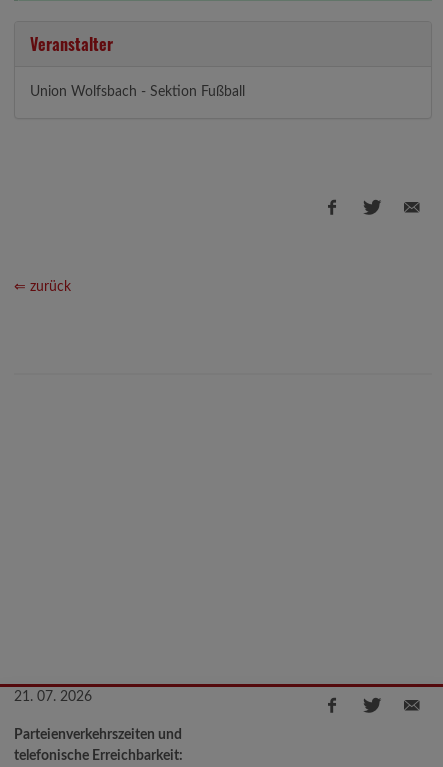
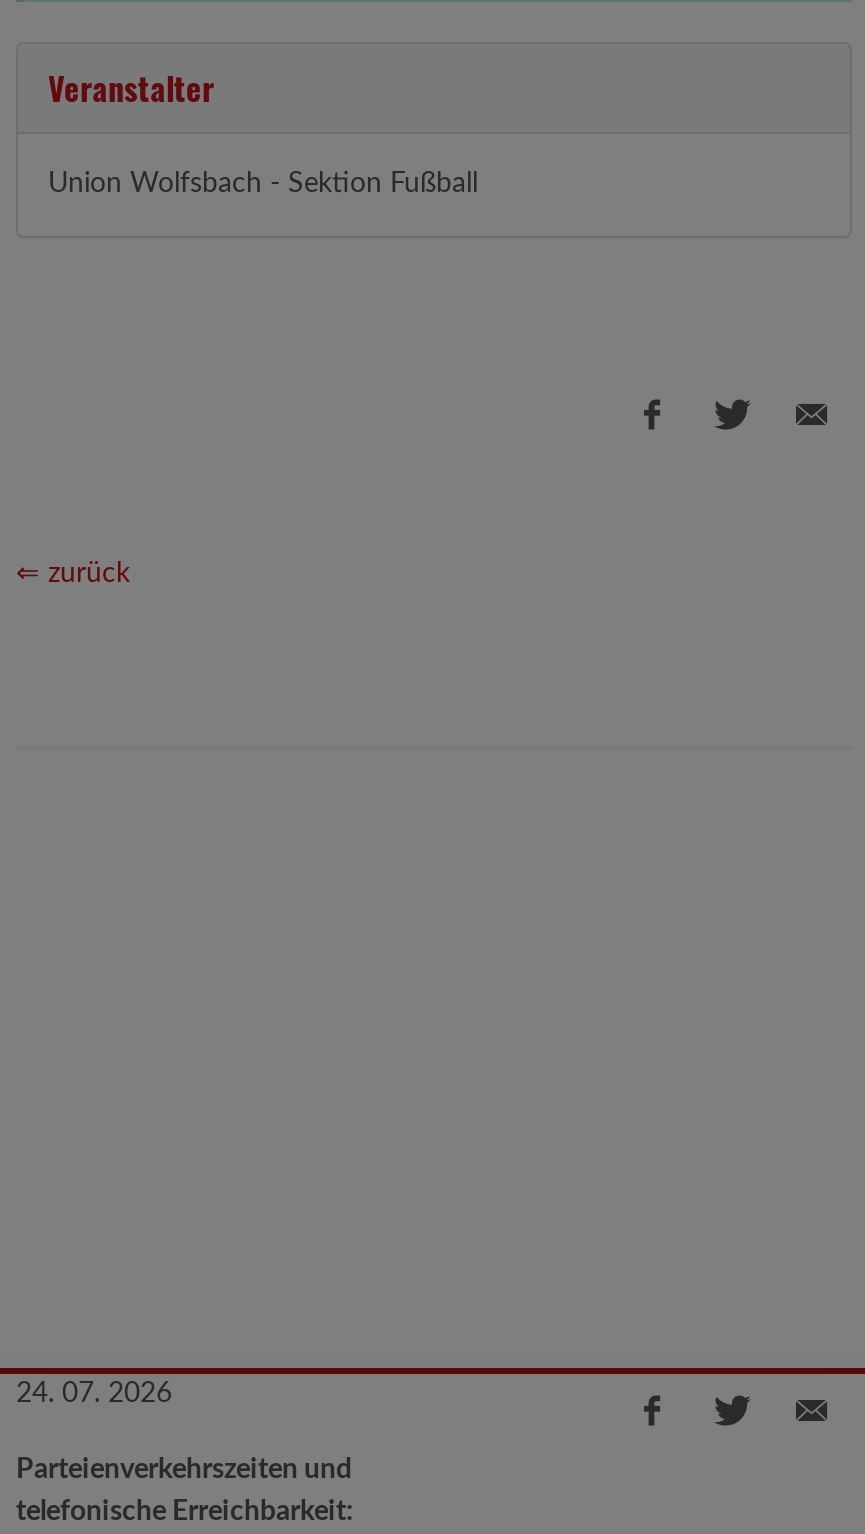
- 21. 07. 2026
+ 24. 07. 2026
